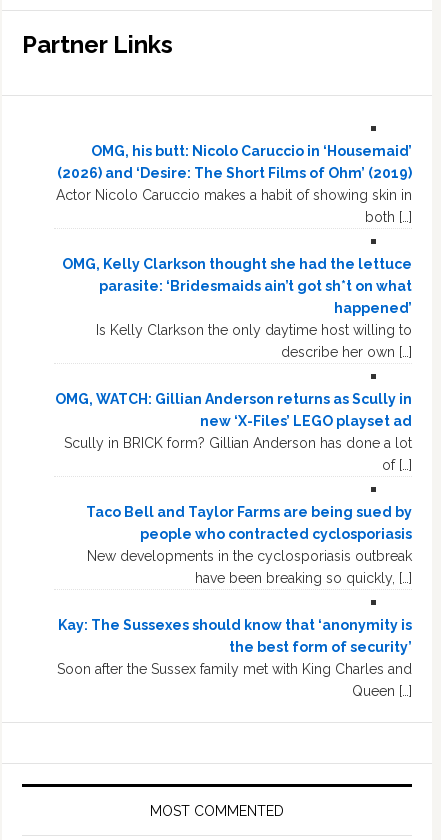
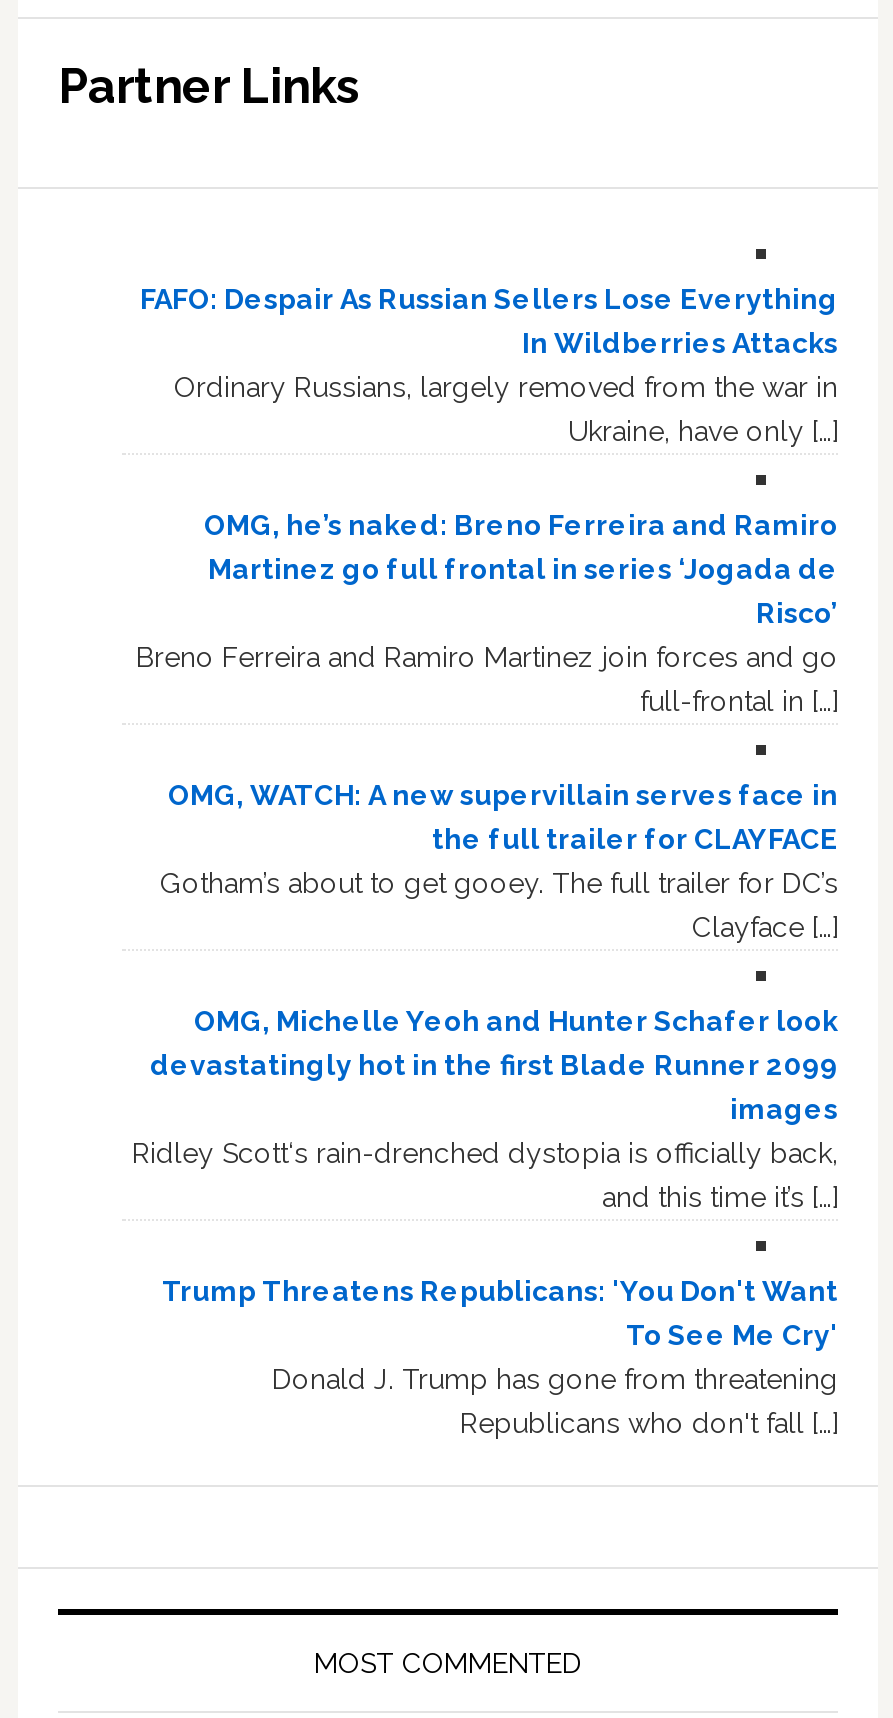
- OMG, his butt: Nicolo Caruccio in ‘Housemaid’
- (2026) and ‘Desire: The Short Films of Ohm’ (2019)
- Actor Nicolo Caruccio makes a habit of showing skin in
- both […]
+ FAFO: Despair As Russian Sellers Lose Everything
+ In Wildberries Attacks
+ Ordinary Russians, largely removed from the war in
+ Ukraine, have only […]

- OMG, Kelly Clarkson thought she had the lettuce
- parasite: ‘Bridesmaids ain’t got sh*t on what
- happened’
- Is Kelly Clarkson the only daytime host willing to
- describe her own […]
+ OMG, he’s naked: Breno Ferreira and Ramiro
+ Martinez go full frontal in series ‘Jogada de
+ Risco’
+ Breno Ferreira and Ramiro Martinez join forces and go
+ full-frontal in […]

- OMG, WATCH: Gillian Anderson returns as Scully in
- new ‘X-Files’ LEGO playset ad
- Scully in BRICK form? Gillian Anderson has done a lot
- of […]
+ OMG, WATCH: A new supervillain serves face in
+ the full trailer for CLAYFACE
+ Gotham’s about to get gooey. The full trailer for DC’s
+ Clayface […]

- Taco Bell and Taylor Farms are being sued by
- people who contracted cyclosporiasis
- New developments in the cyclosporiasis outbreak
- have been breaking so quickly, […]
+ OMG, Michelle Yeoh and Hunter Schafer look
+ devastatingly hot in the first Blade Runner 2099
+ images
+ Ridley Scott‘s rain-drenched dystopia is officially back,
+ and this time it’s […]

- Kay: The Sussexes should know that ‘anonymity is
- the best form of security’
- Soon after the Sussex family met with King Charles and
- Queen […]
+ Trump Threatens Republicans: 'You Don't Want
+ To See Me Cry'
+ Donald J. Trump has gone from threatening
+ Republicans who don't fall […]
